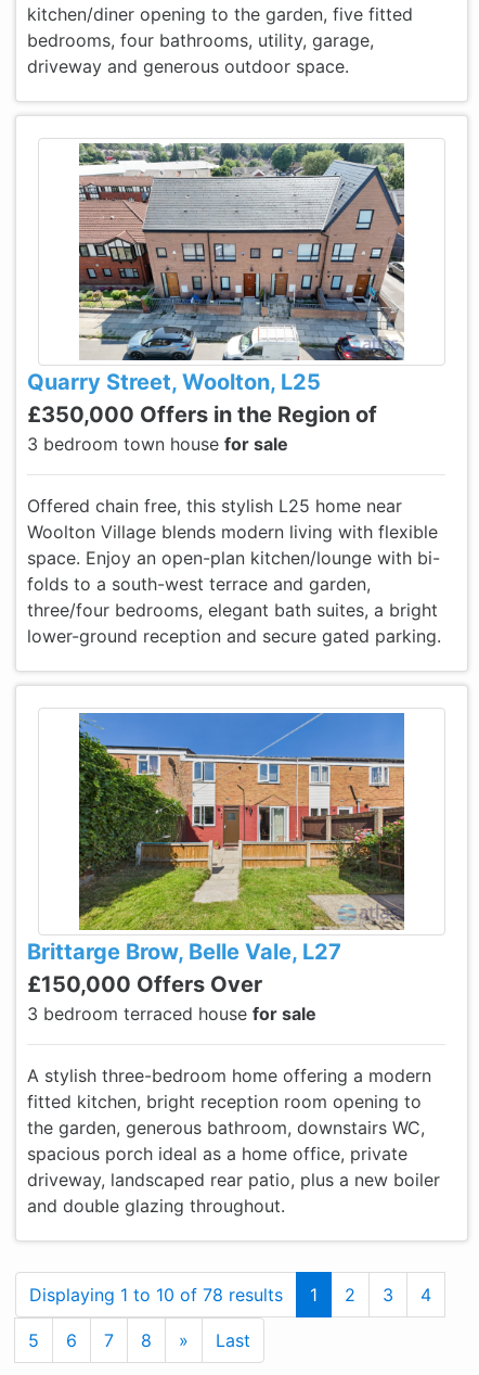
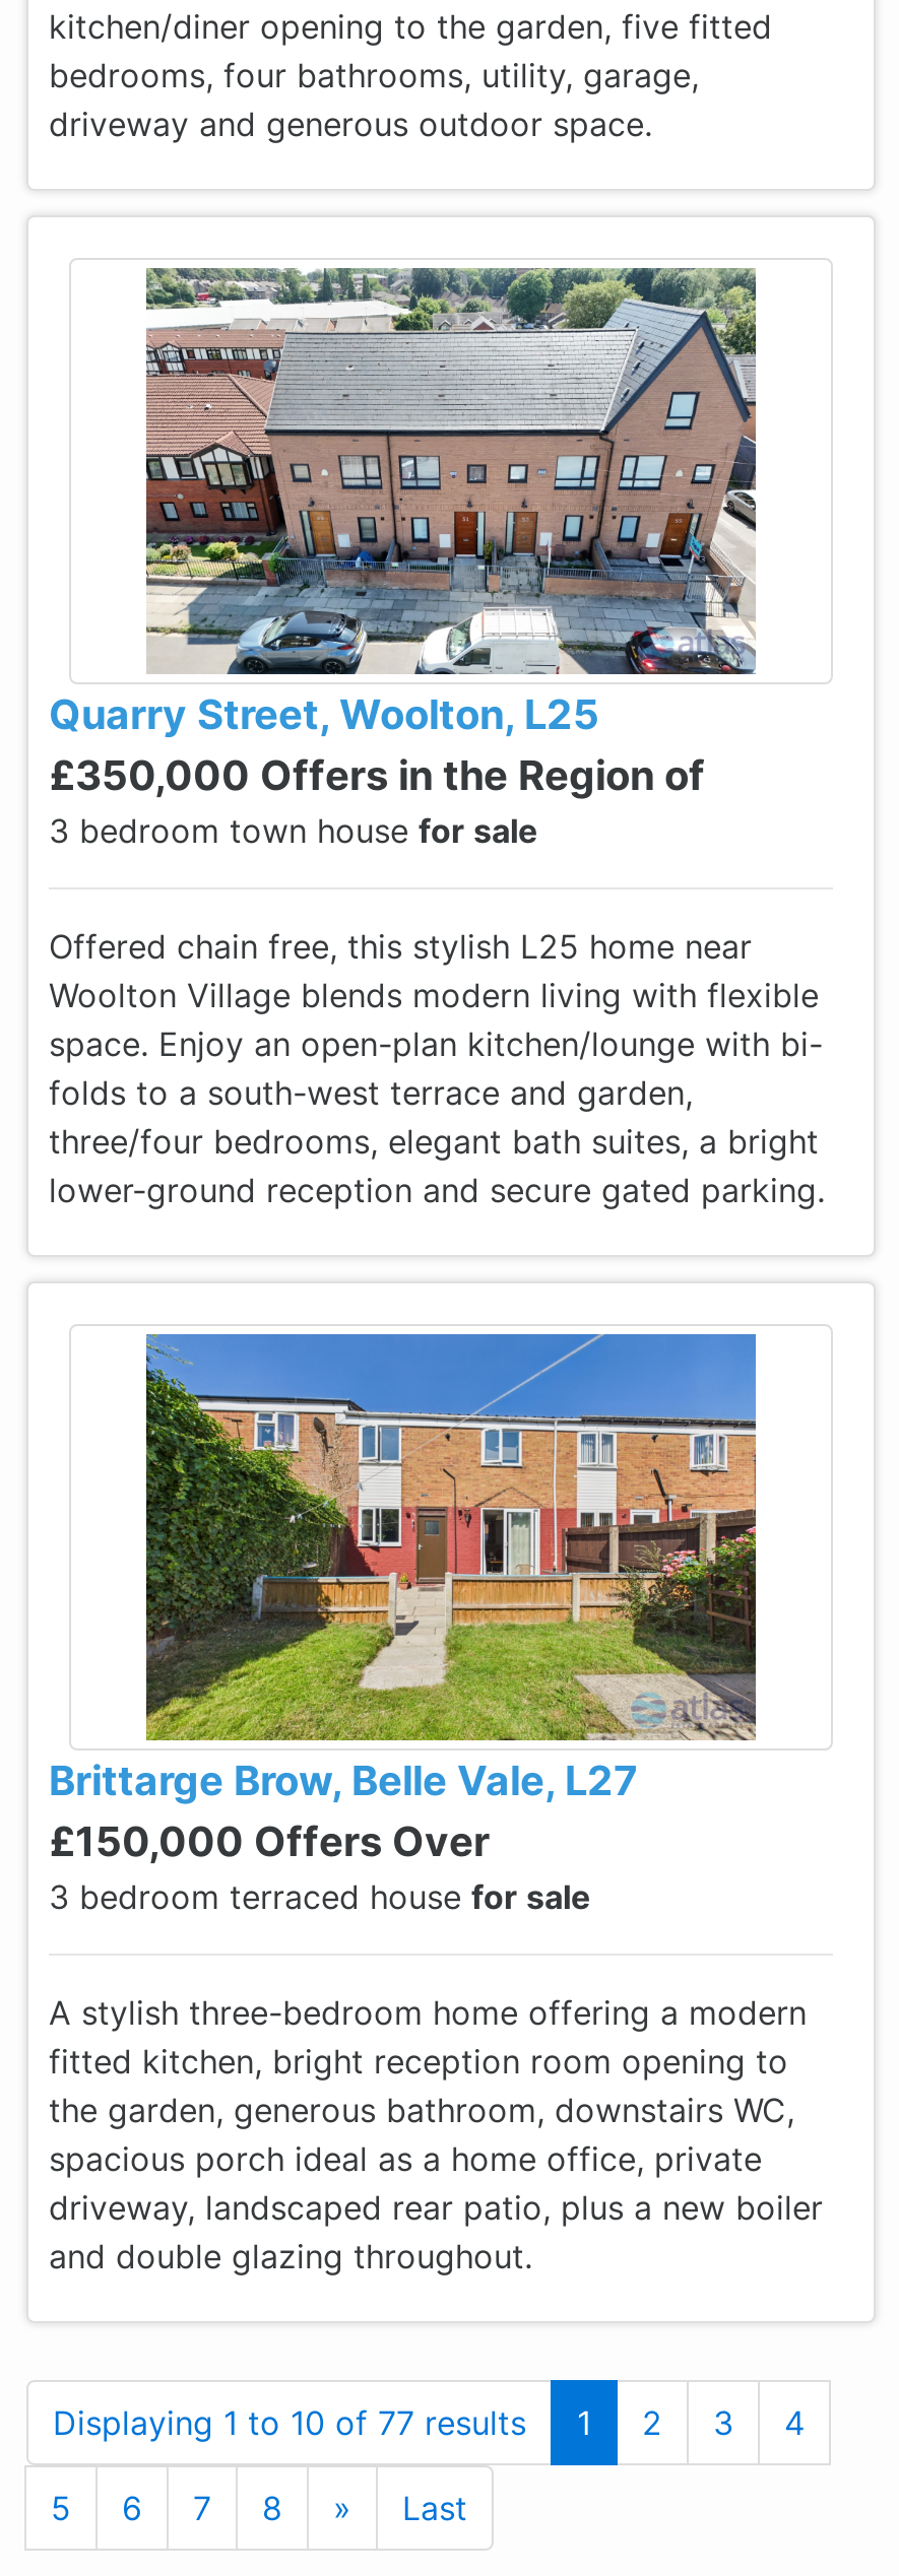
- Displaying 1 to 10 of 78 results
+ Displaying 1 to 10 of 77 results
